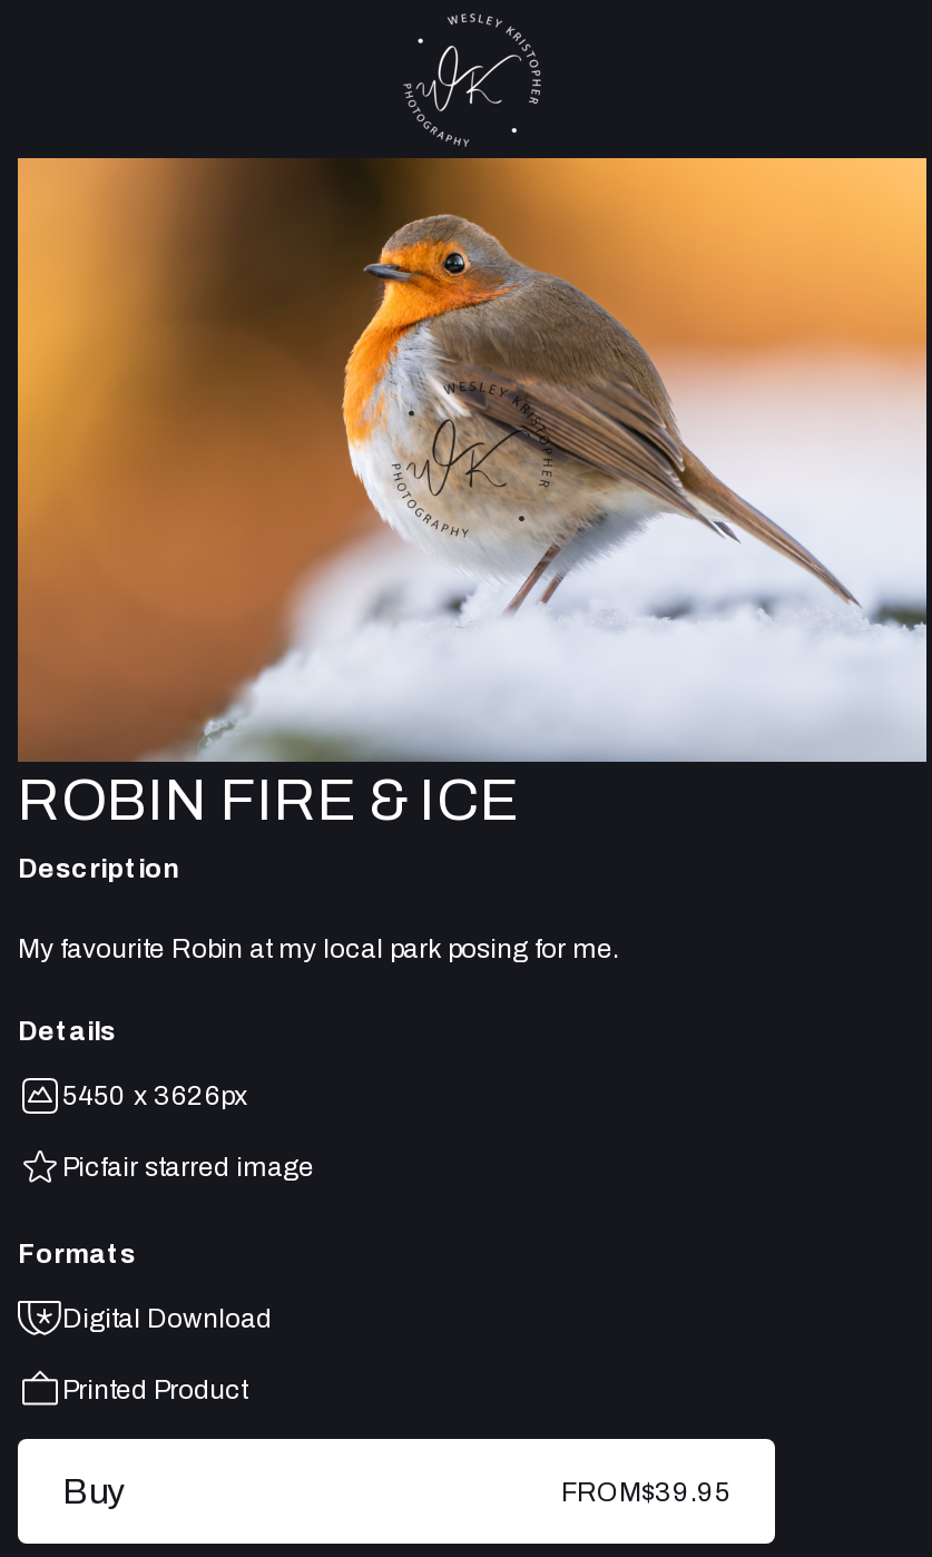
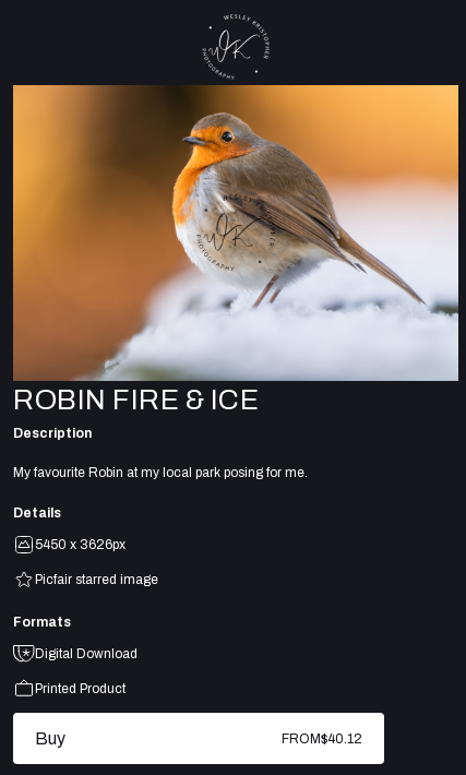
- FROM$39.95
+ FROM$40.12
